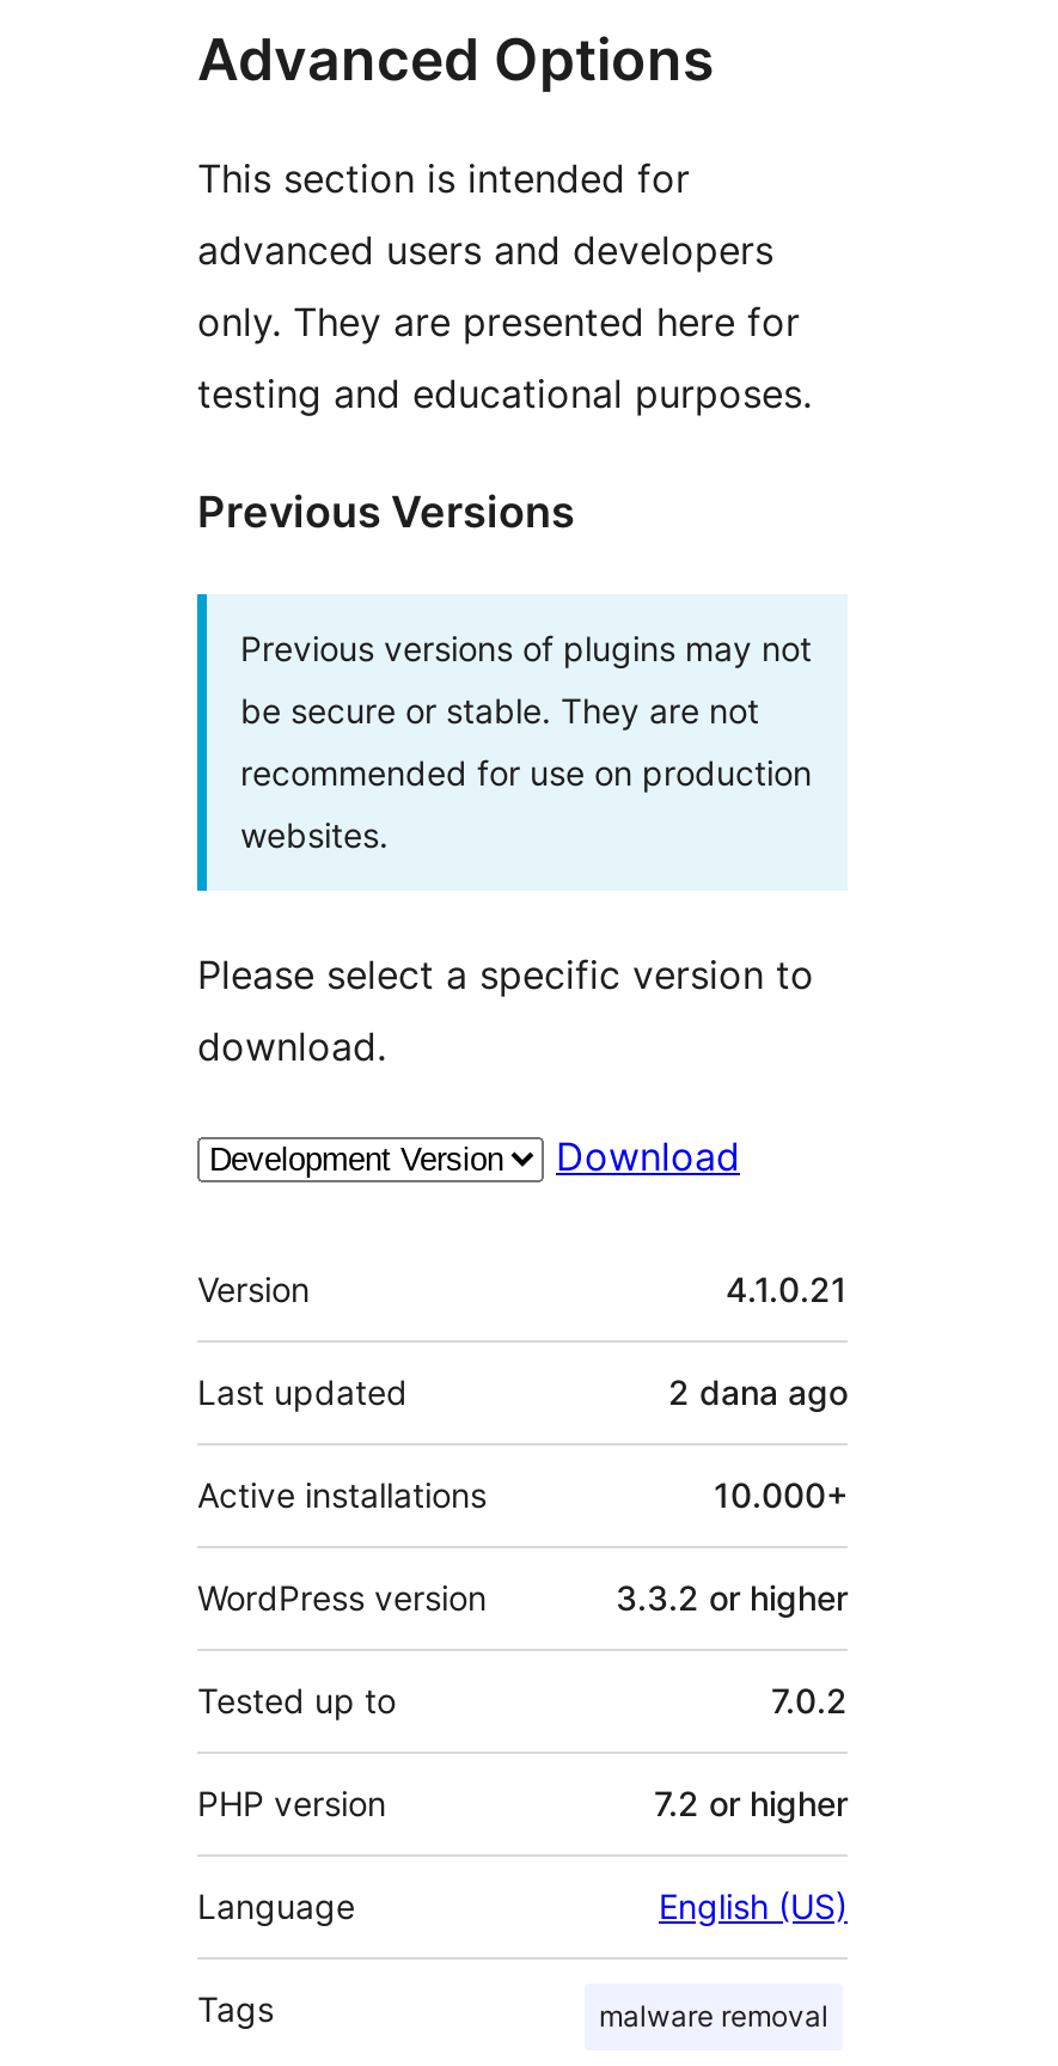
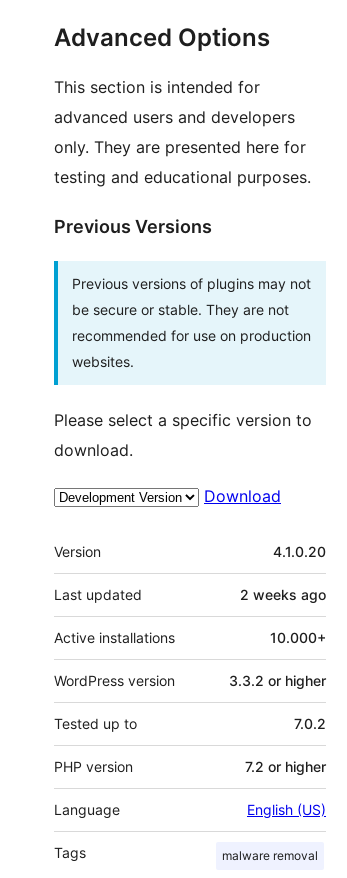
- 4.1.0.21
+ 4.1.0.20

- 2 dana ago
+ 2 weeks ago
